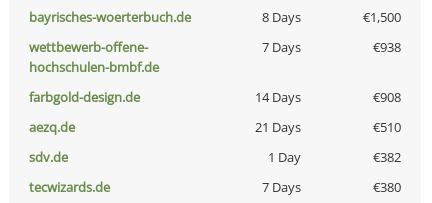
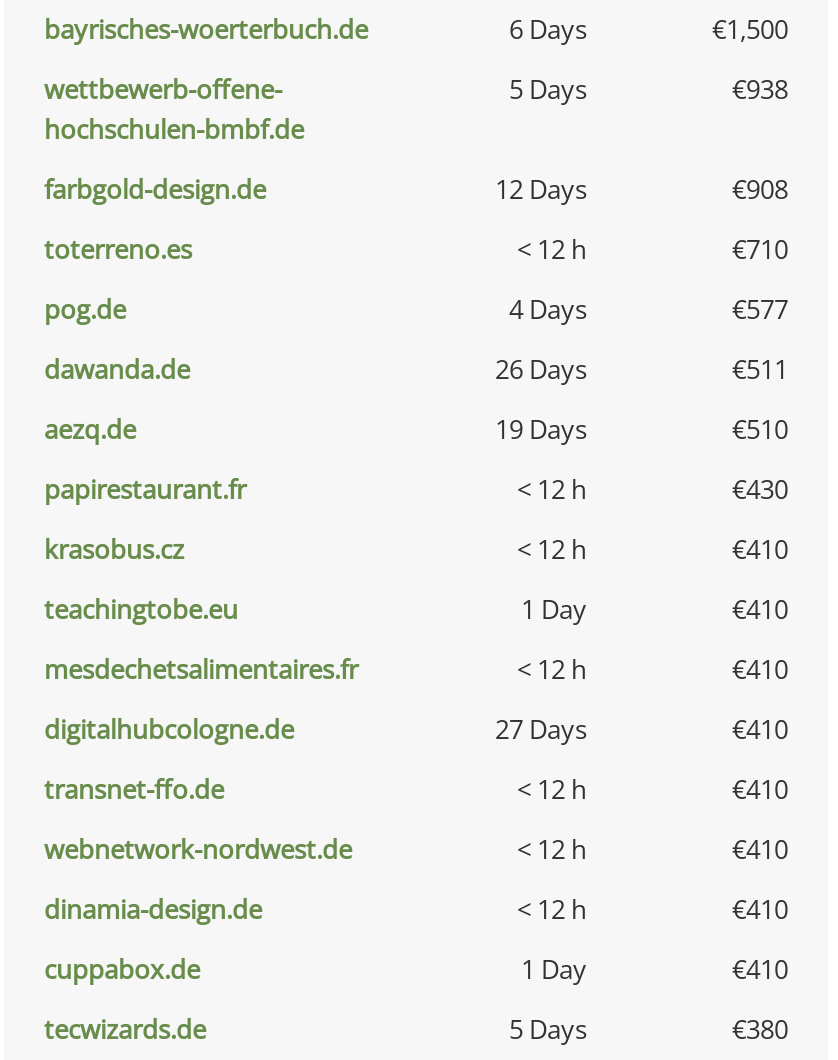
- 8 Days
+ 6 Days

- 7 Days
+ 5 Days

- 14 Days
+ 12 Days

+ toterreno.es
+ < 12 h
+ €710
+ pog.de
+ 4 Days
+ €577
+ dawanda.de
+ 26 Days
+ €511

- 21 Days
+ 19 Days

- sdv.de
+ papirestaurant.fr
+ < 12 h
+ €430
+ krasobus.cz
+ < 12 h
+ €410
+ teachingtobe.eu

- €382
+ €410
+ mesdechetsalimentaires.fr
+ < 12 h
+ €410
+ digitalhubcologne.de
+ 27 Days
+ €410
+ transnet-ffo.de
+ < 12 h
+ €410
+ webnetwork-nordwest.de
+ < 12 h
+ €410
+ dinamia-design.de
+ < 12 h
+ €410
+ cuppabox.de
+ 1 Day
+ €410

- 7 Days
+ 5 Days
